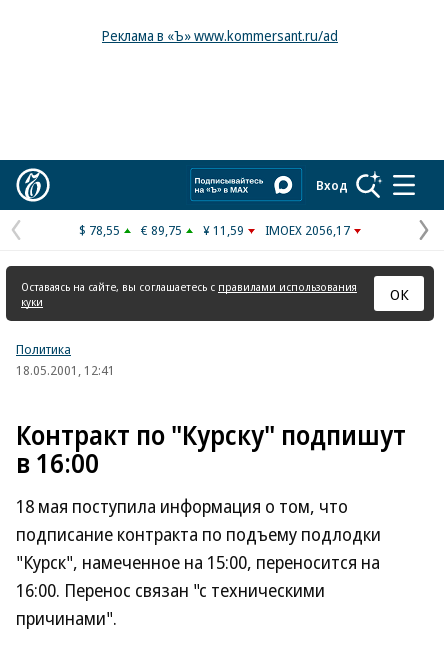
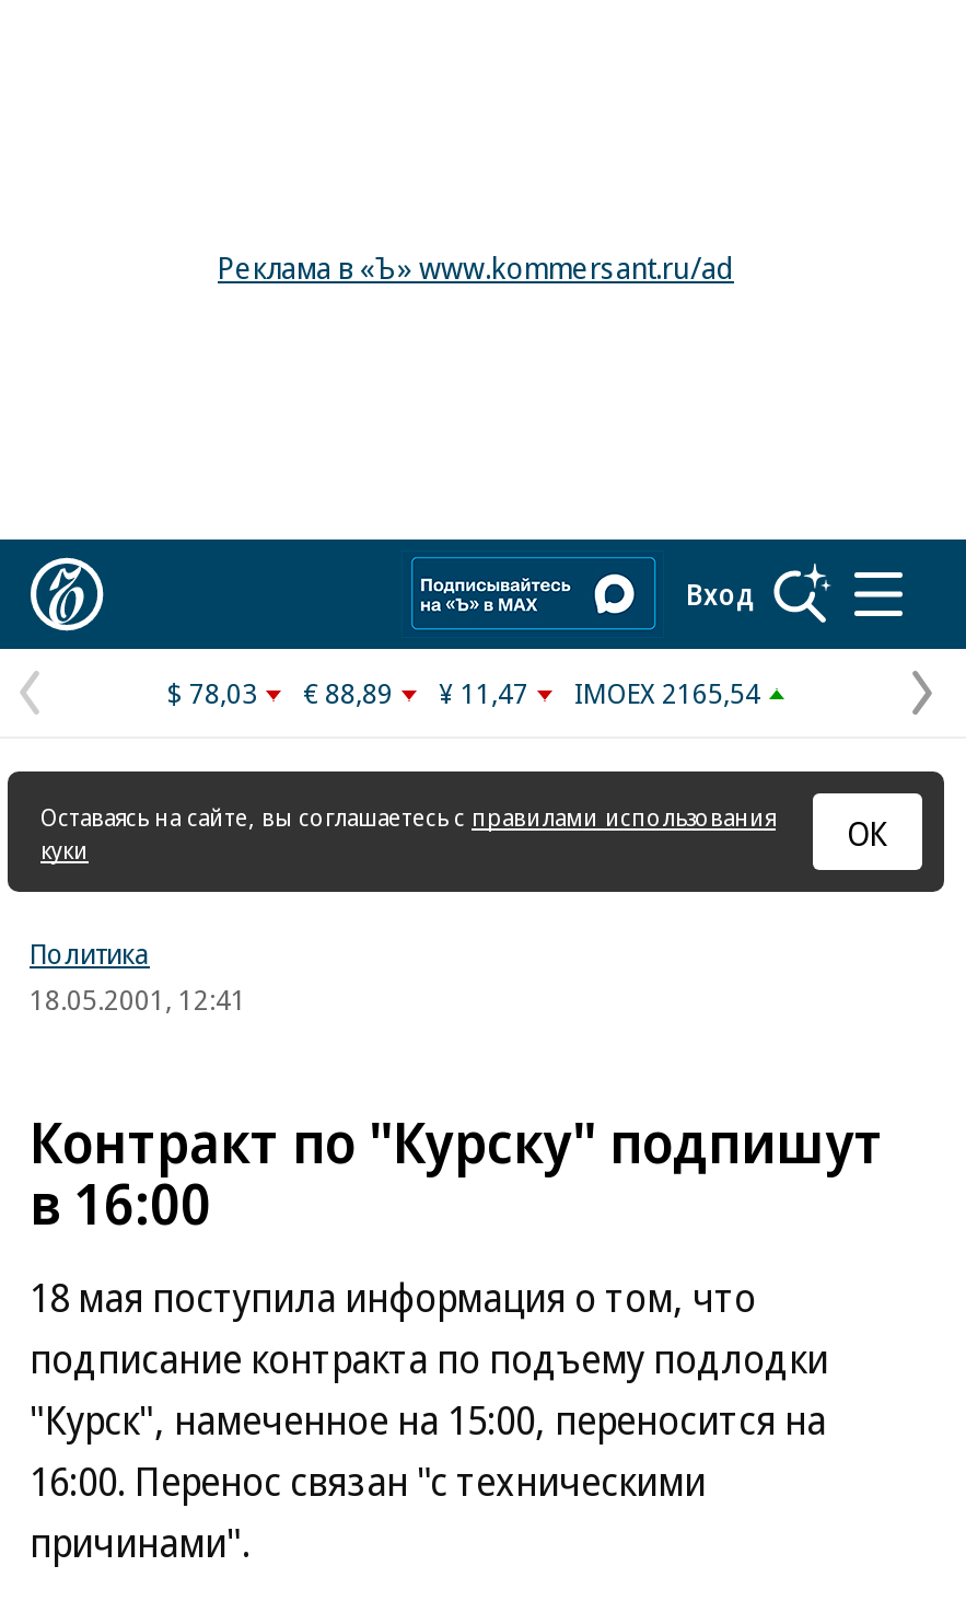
- $ 78,55
+ $ 78,03

- € 89,75
+ € 88,89

- ¥ 11,59
+ ¥ 11,47

- IMOEX 2056,17
+ IMOEX 2165,54
